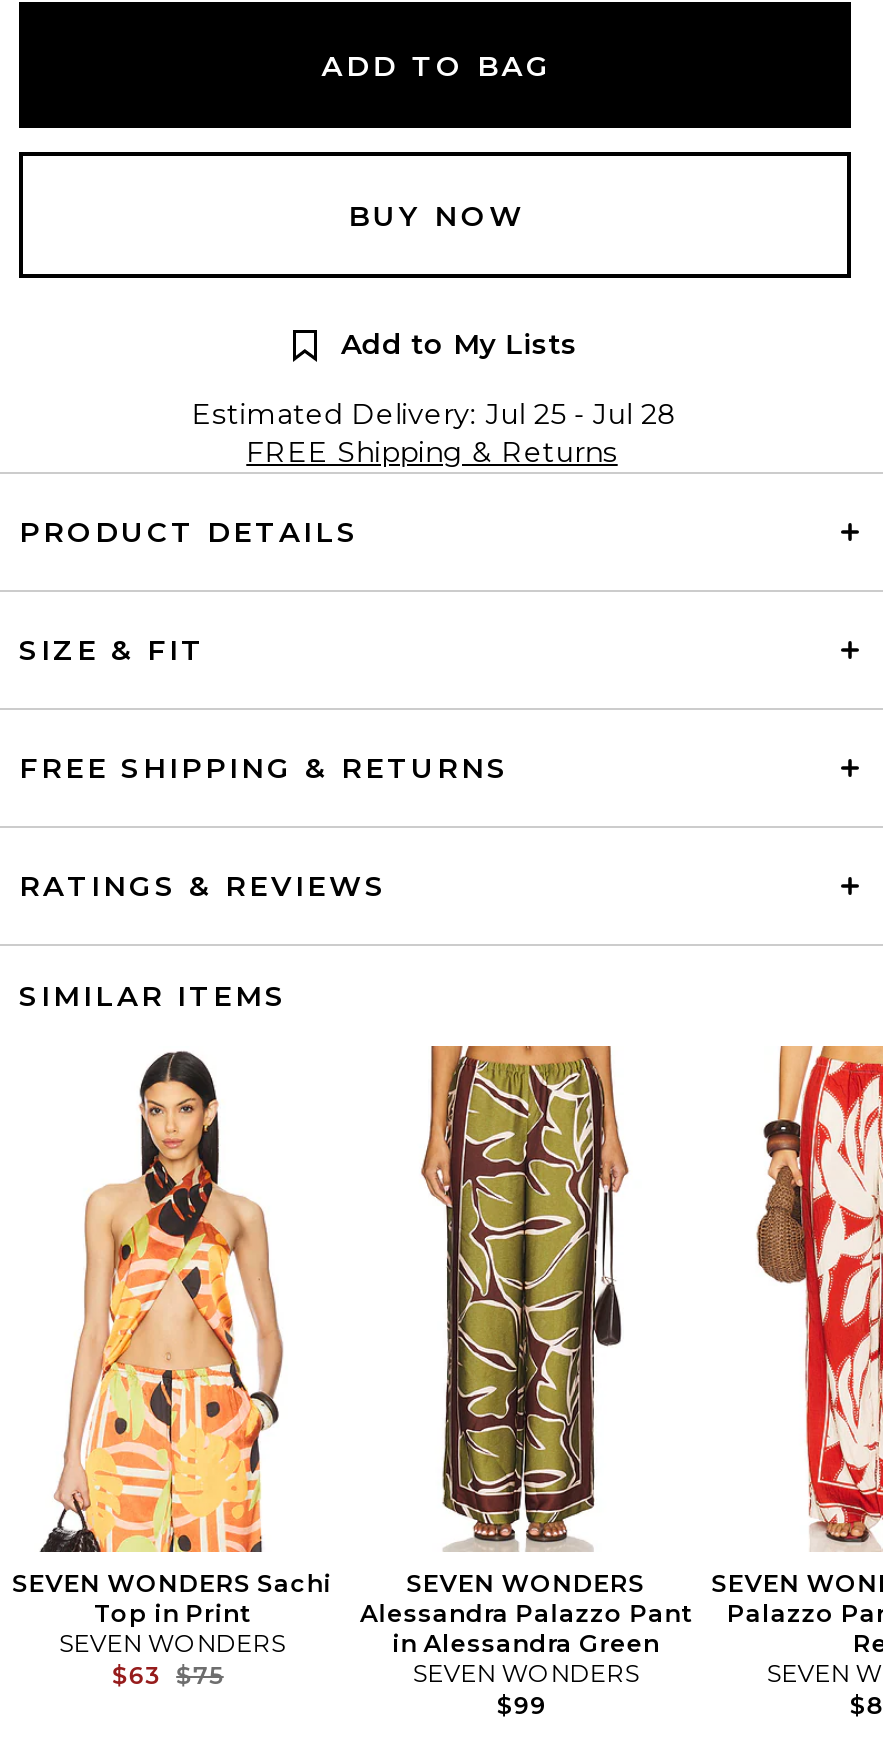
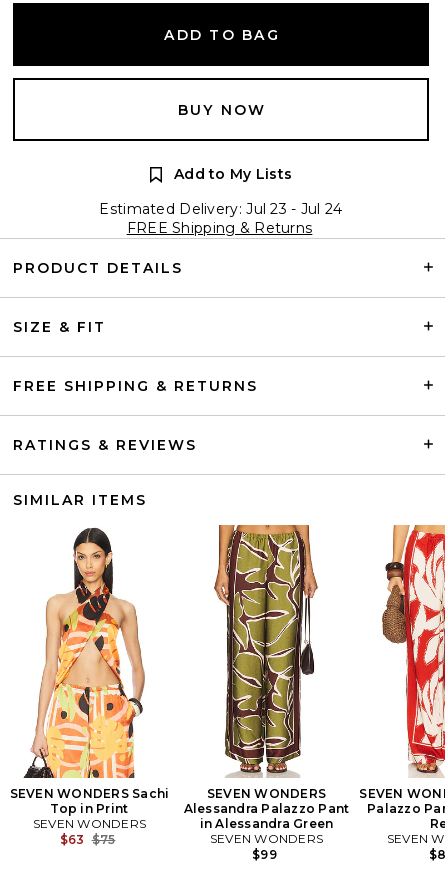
- Estimated Delivery: Jul 25 - Jul 28
+ Estimated Delivery: Jul 23 - Jul 24
